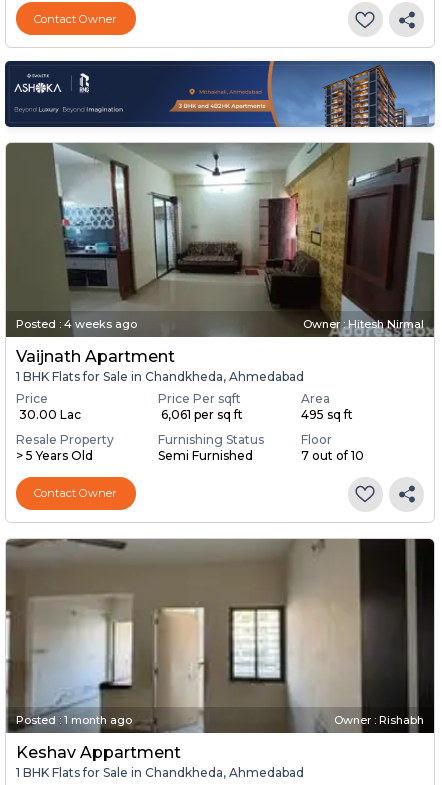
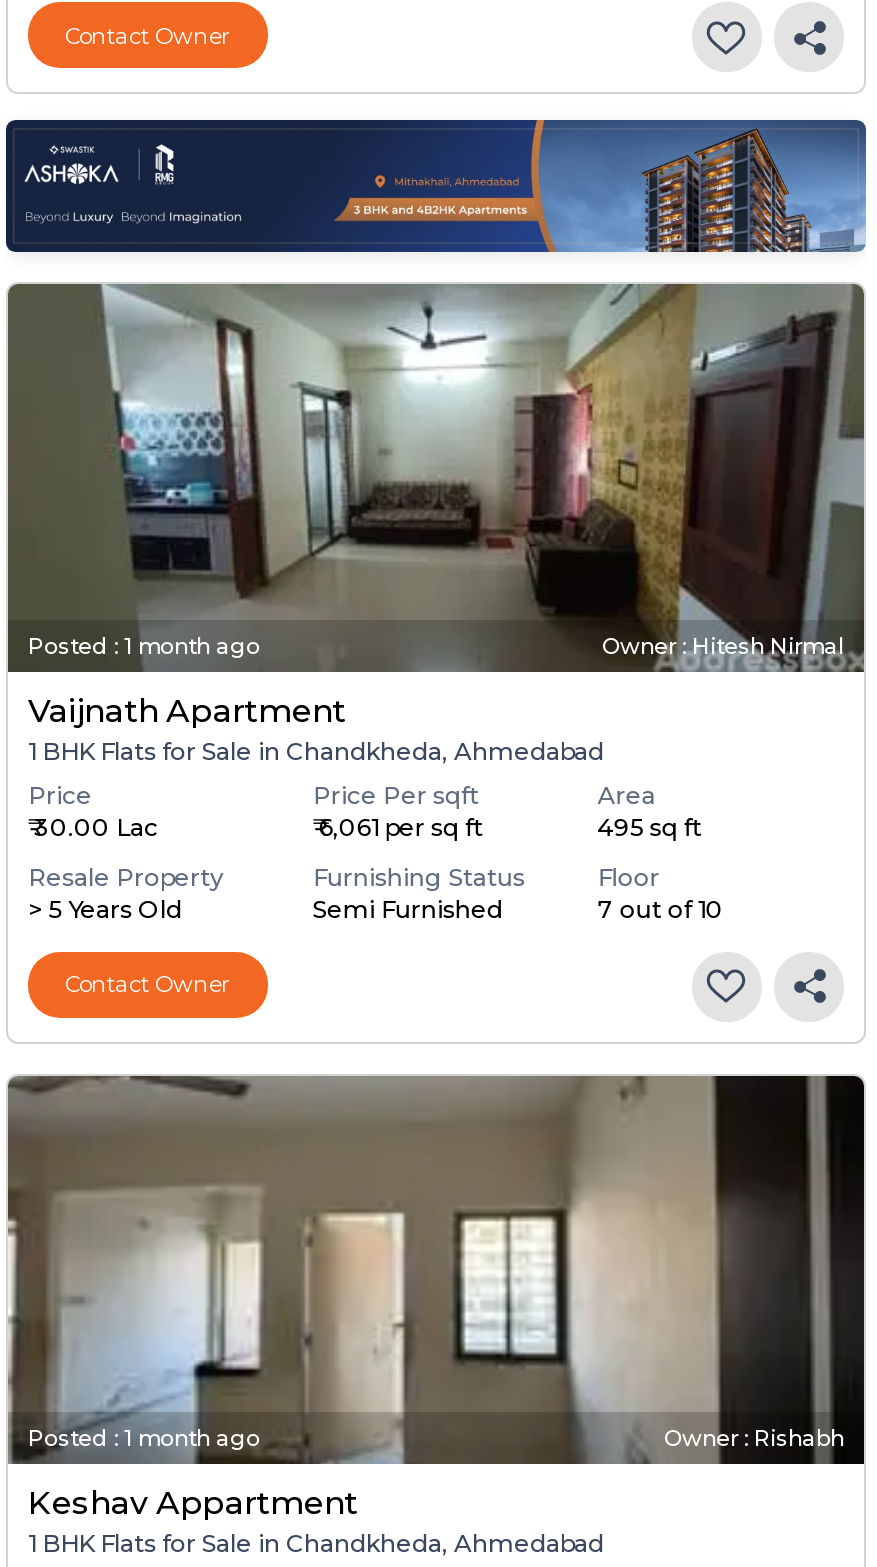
- Posted: 4 weeks ago
+ Posted: 1 month ago
